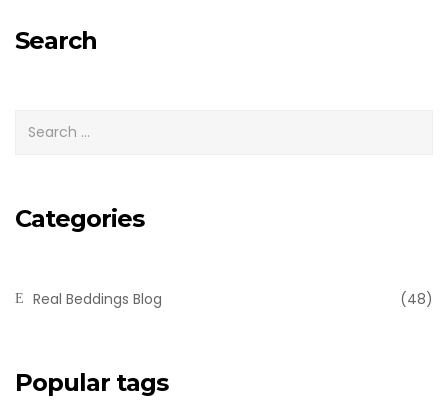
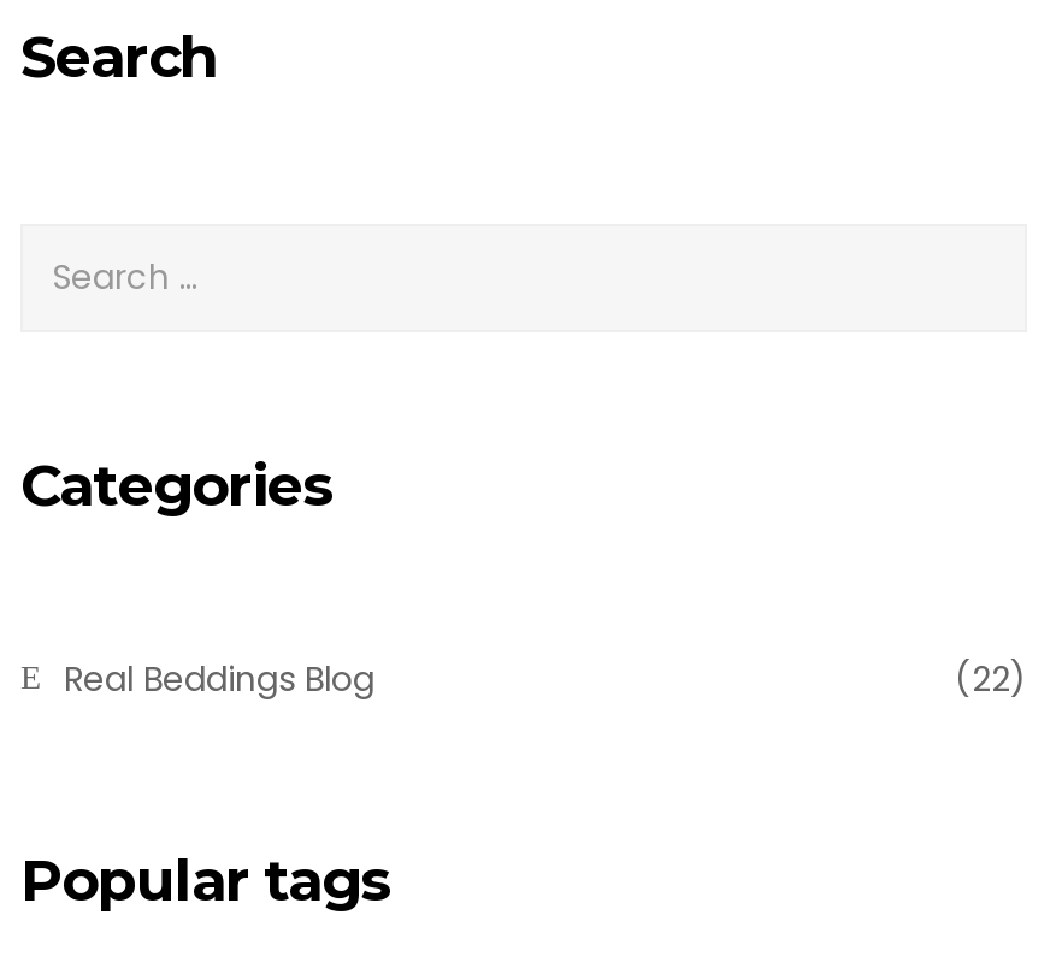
- (48)
+ (22)
